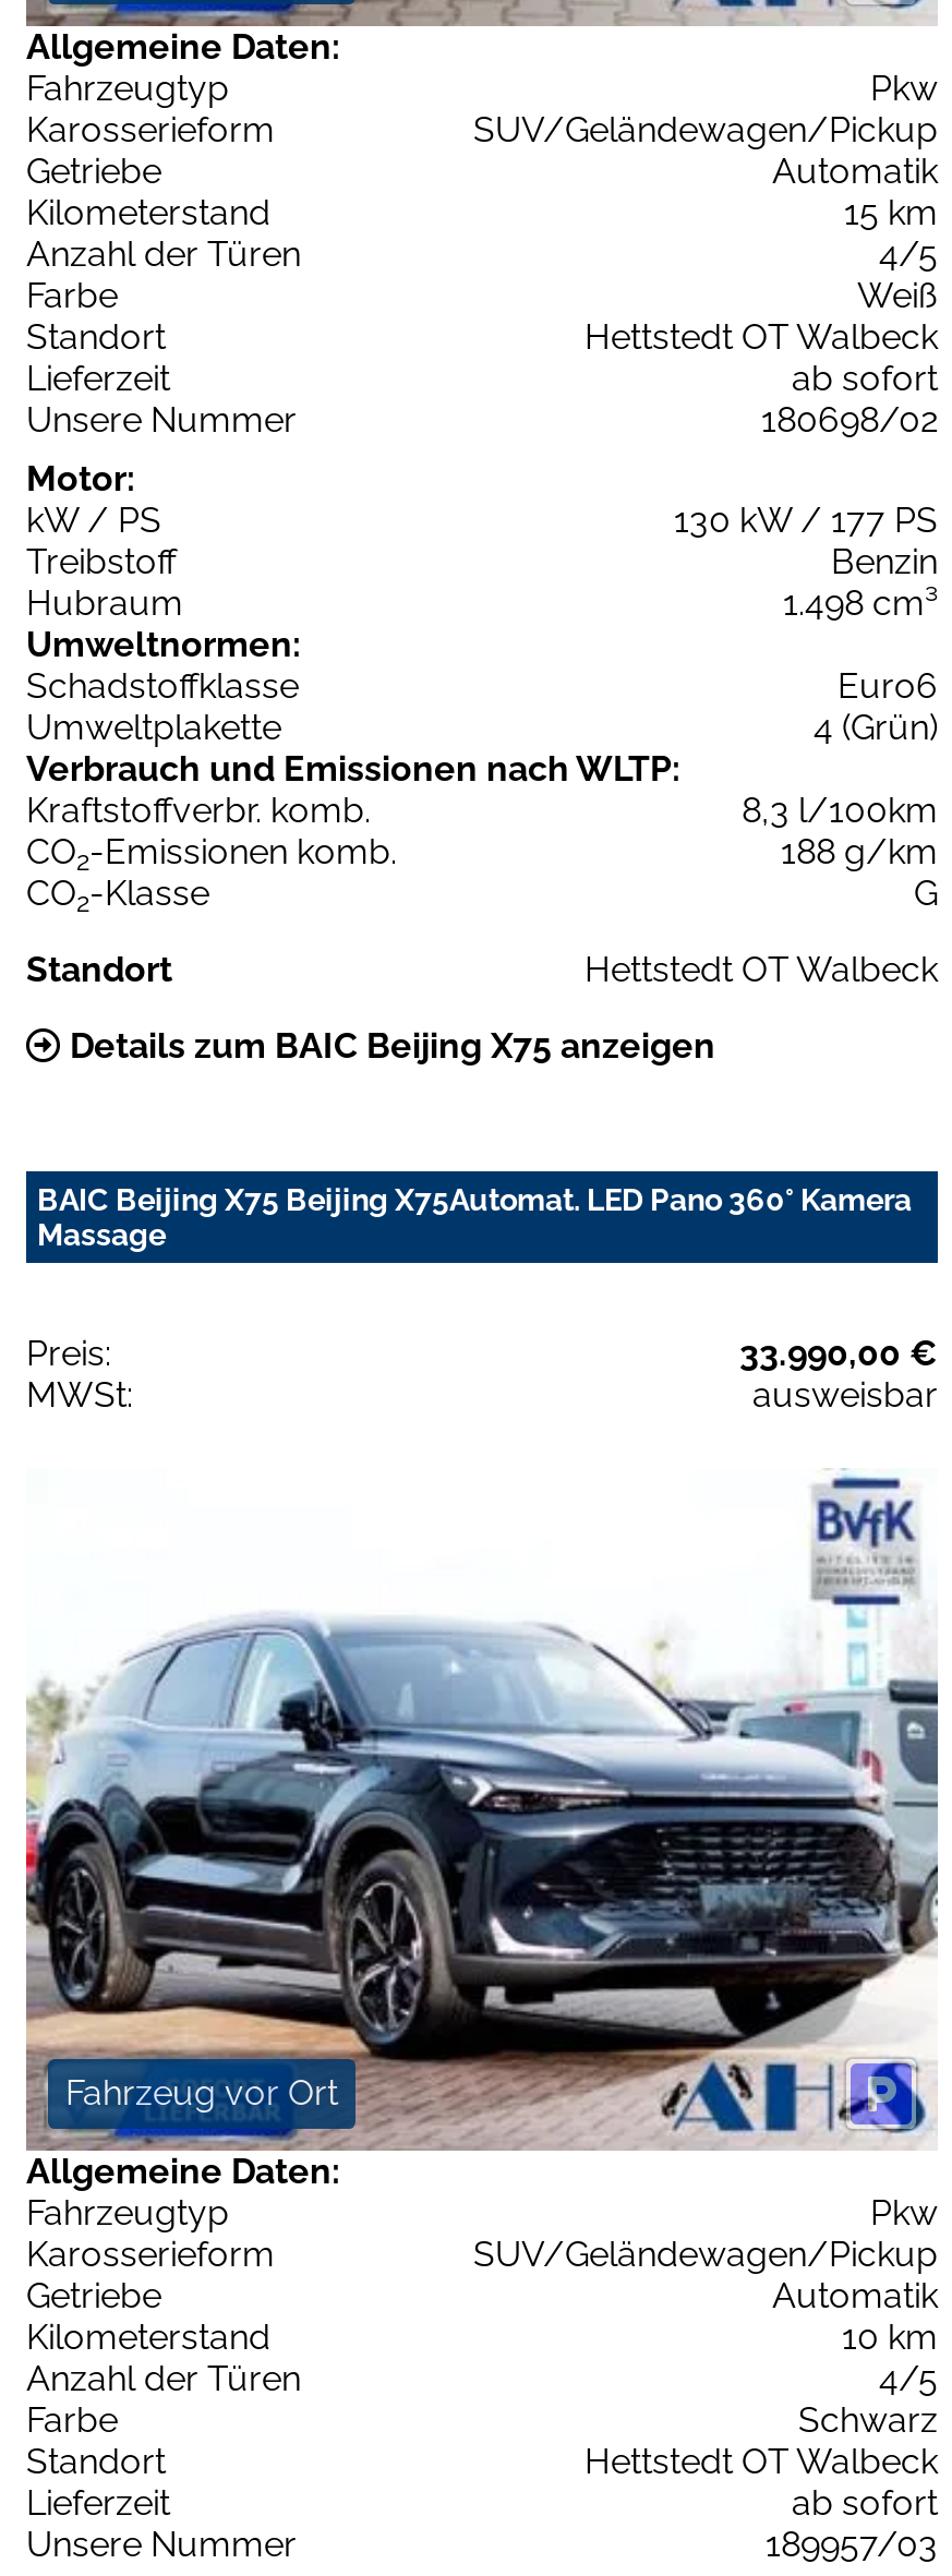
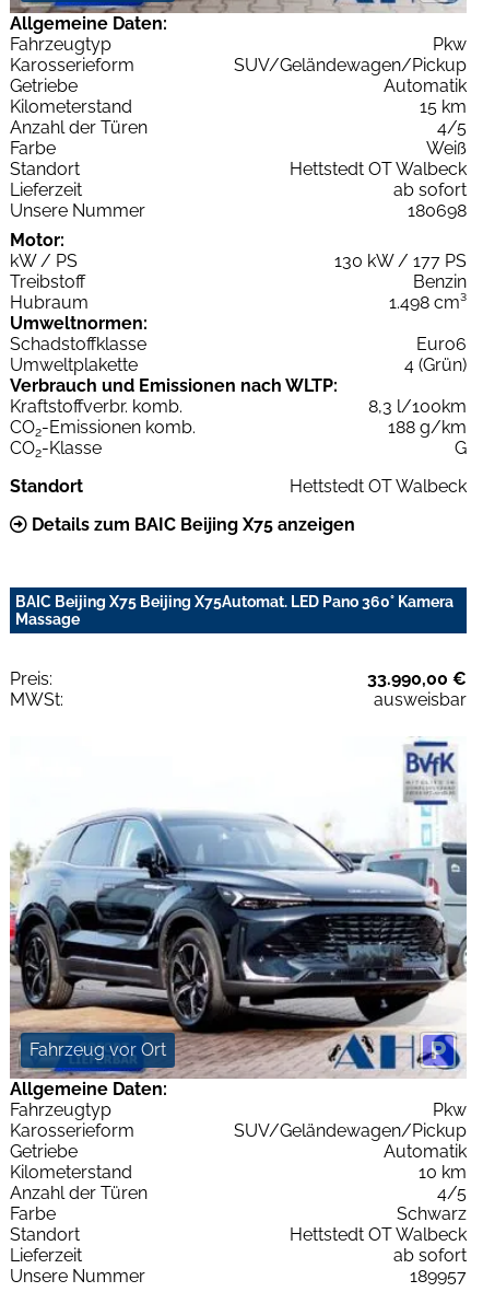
- 180698/02
+ 180698

- 189957/03
+ 189957
